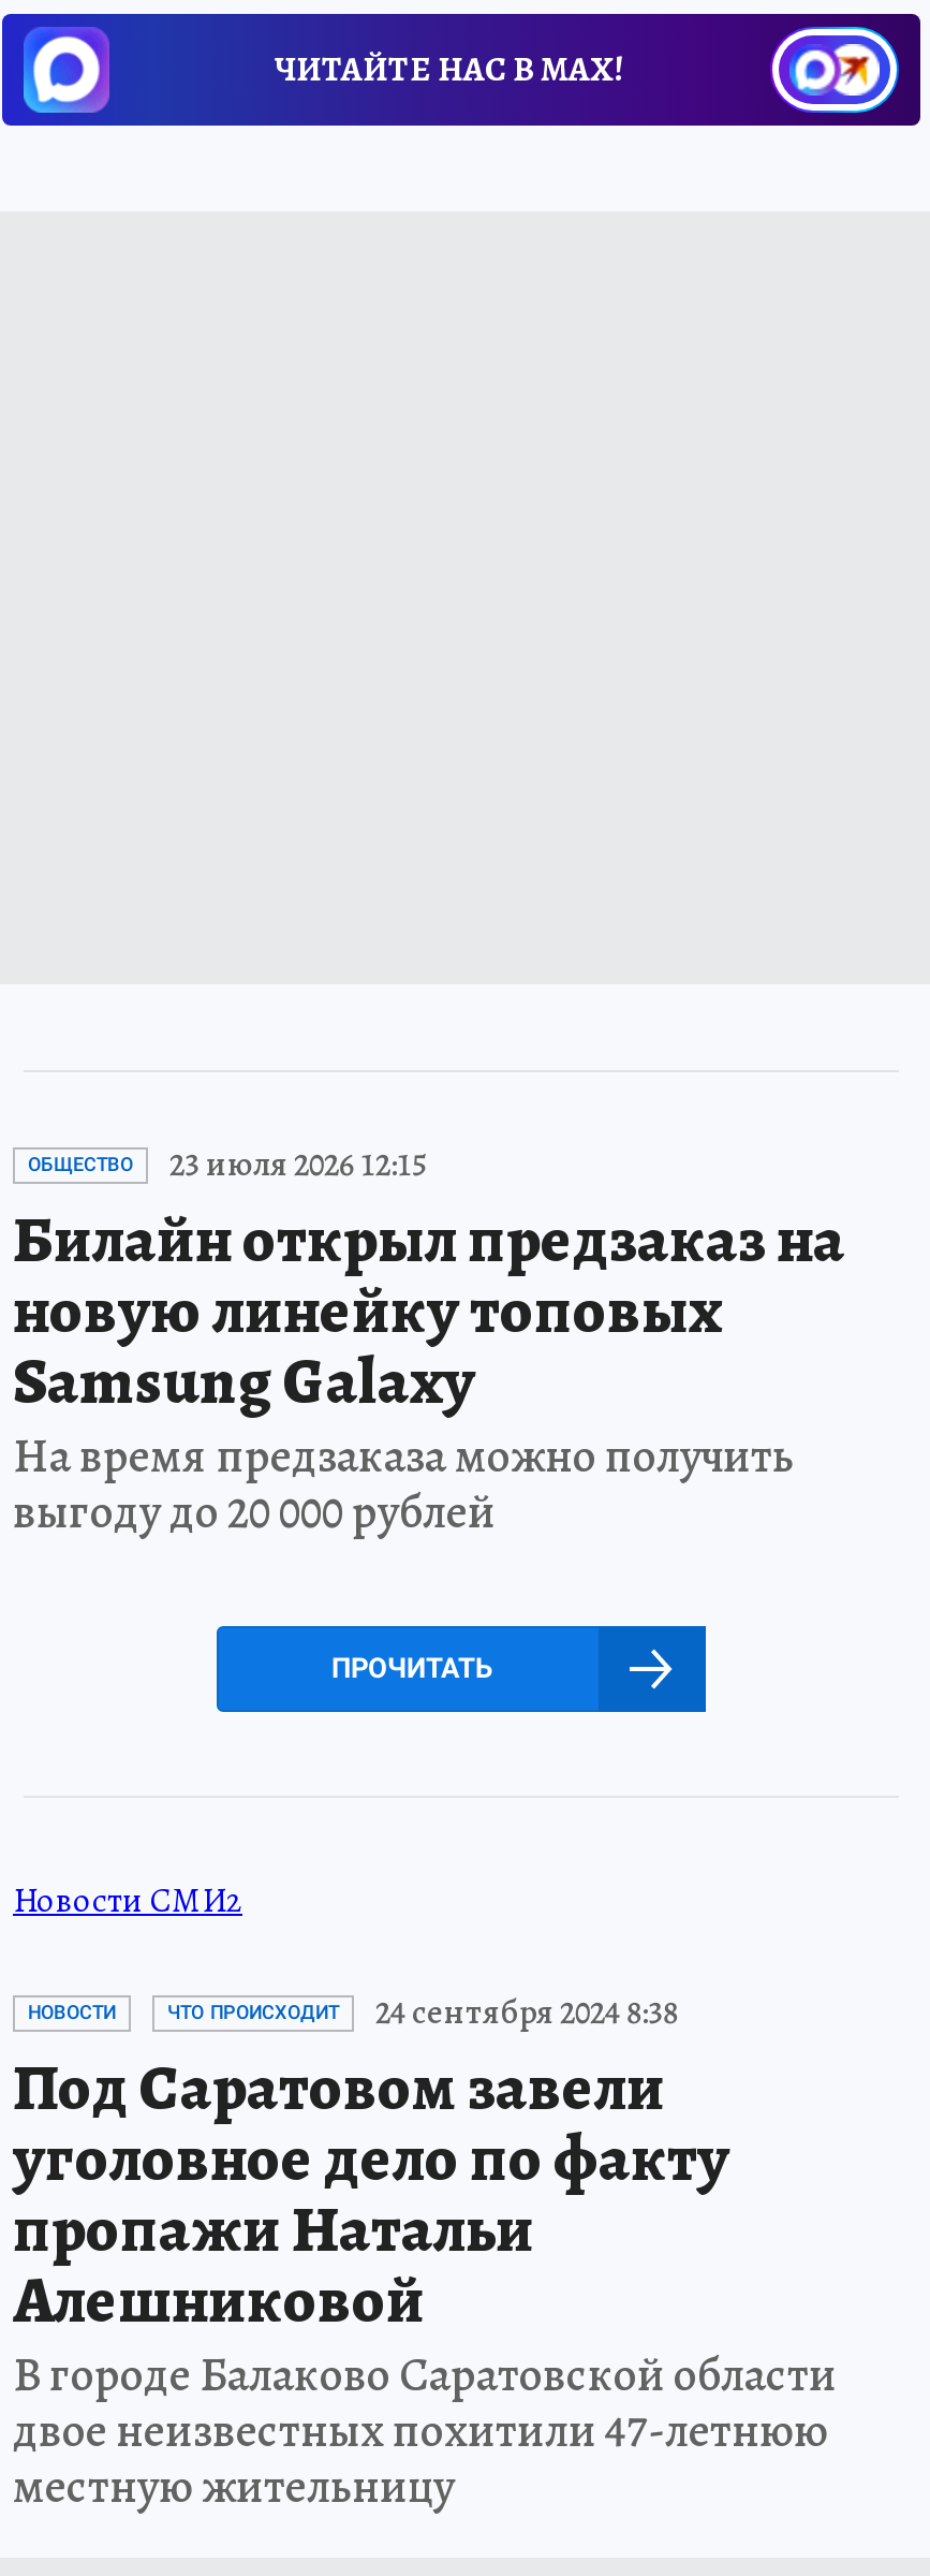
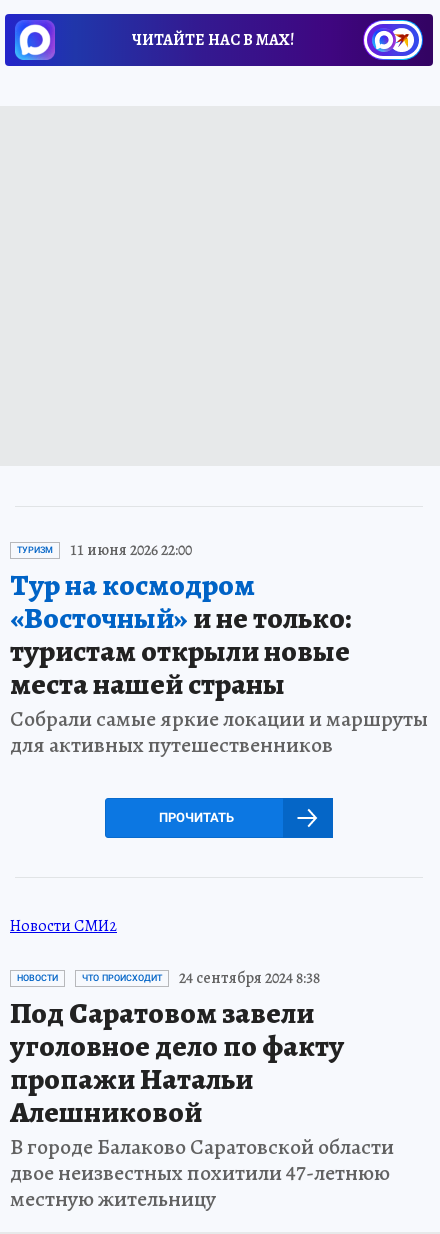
- ОБЩЕСТВО
- 23 июля 2026 12:15
- Билайн открыл предзаказ на
- новую линейку топовых
- Samsung Galaxy
- На время предзаказа можно получить
- выгоду до 20 000 рублей
+ ТУРИЗМ
+ 11 июня 2026 22:00
+ Тур на космодром
+ «Восточный»и не только:
+ туристам открыли новые
+ места нашей страны
+ Собрали самые яркие локации и маршруты
+ для активных путешественников
